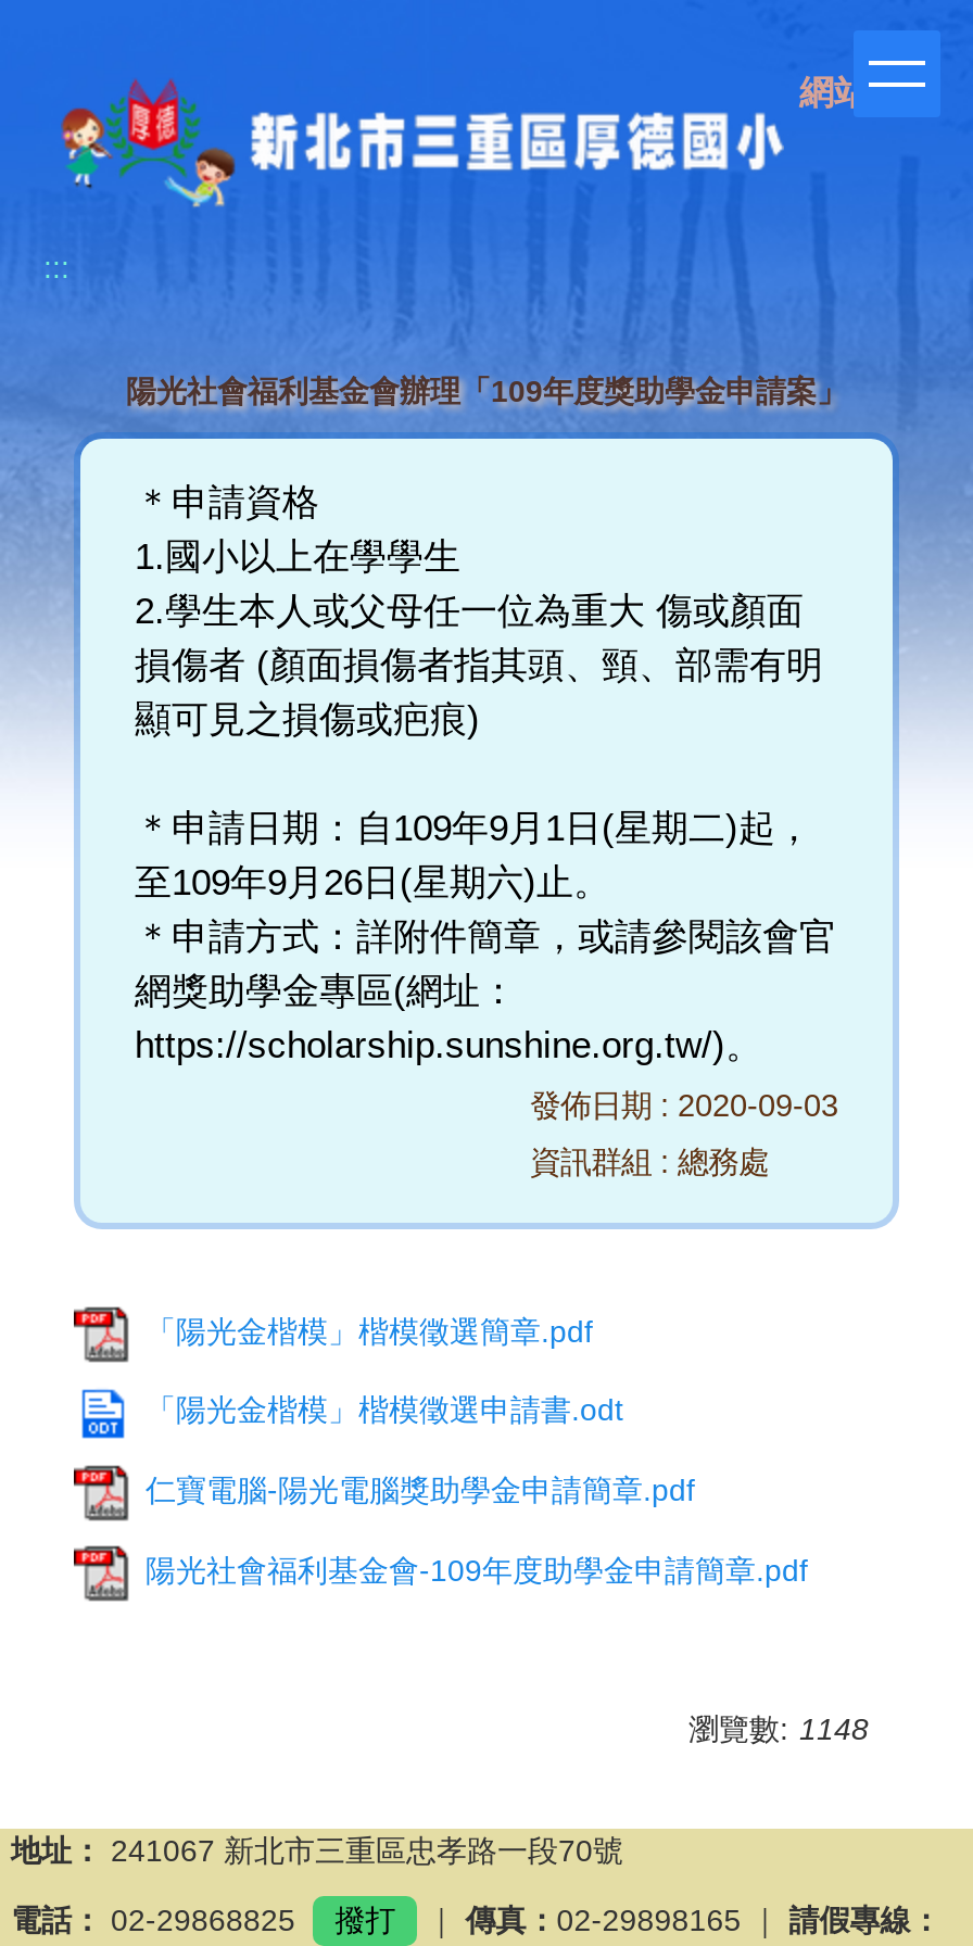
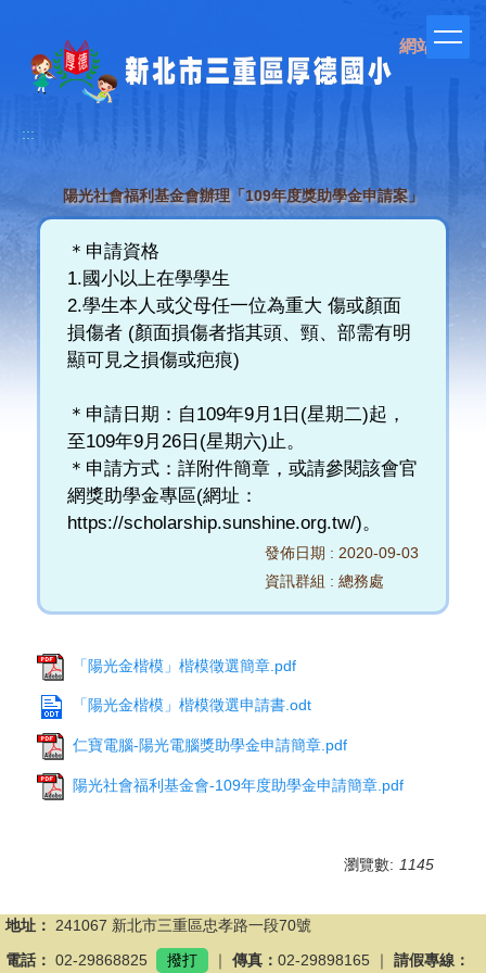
- 瀏覽數: 1148
+ 瀏覽數: 1145
